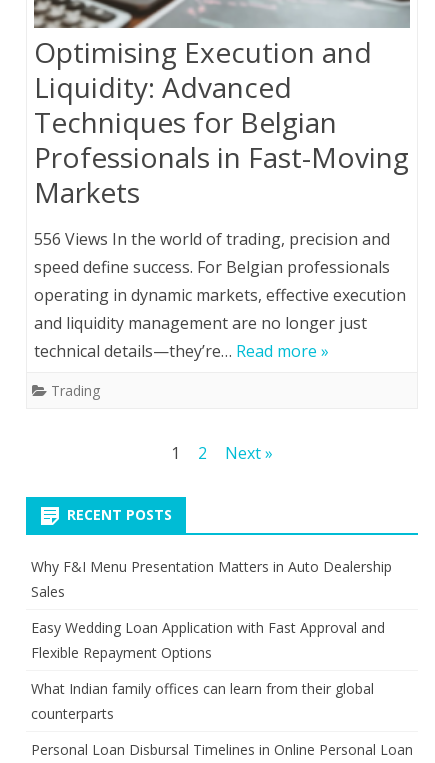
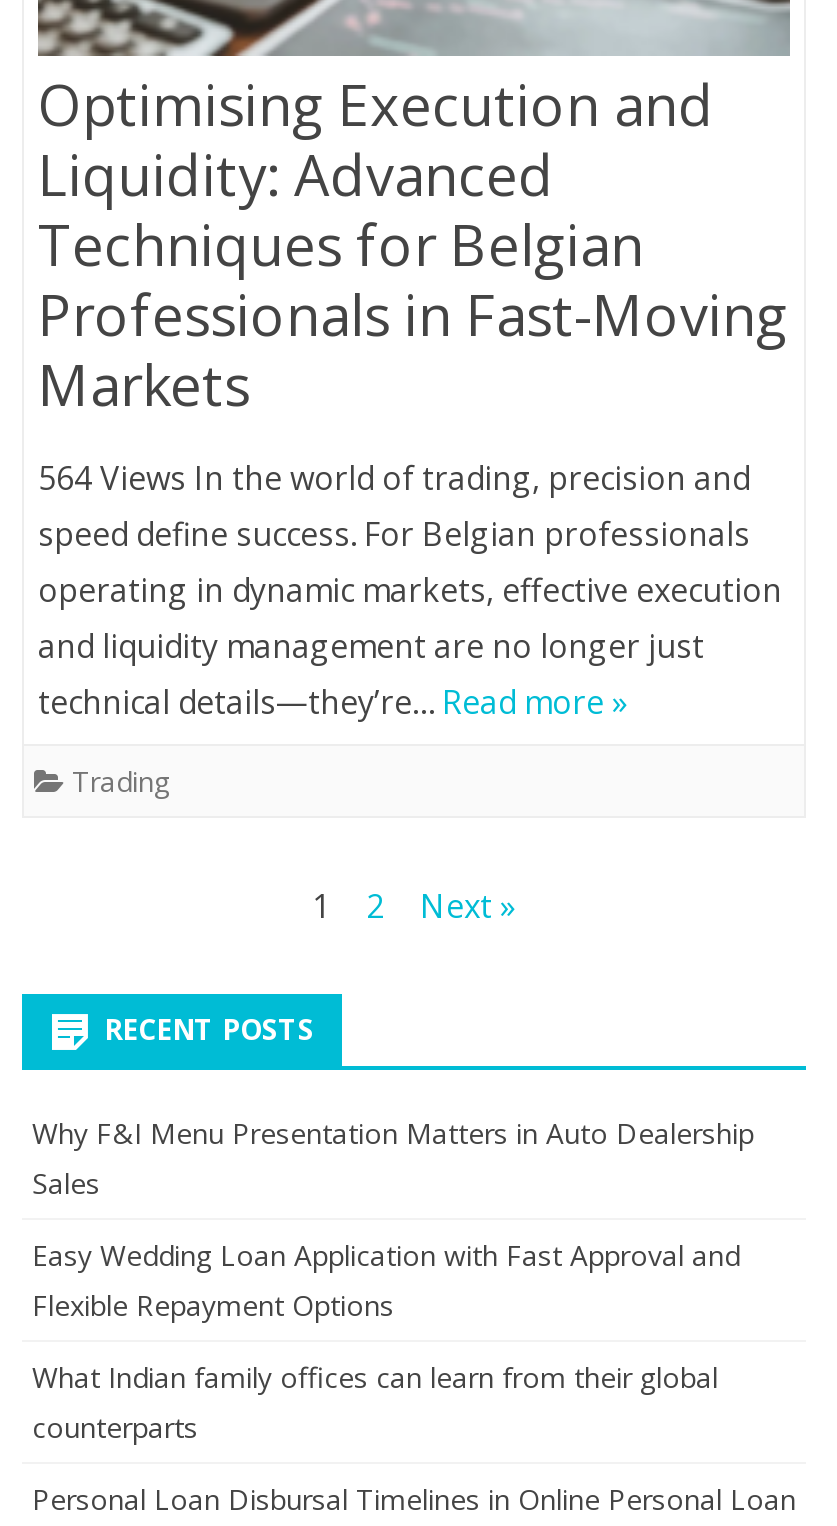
- 556 Views In the world of trading, precision and
+ 564 Views In the world of trading, precision and
